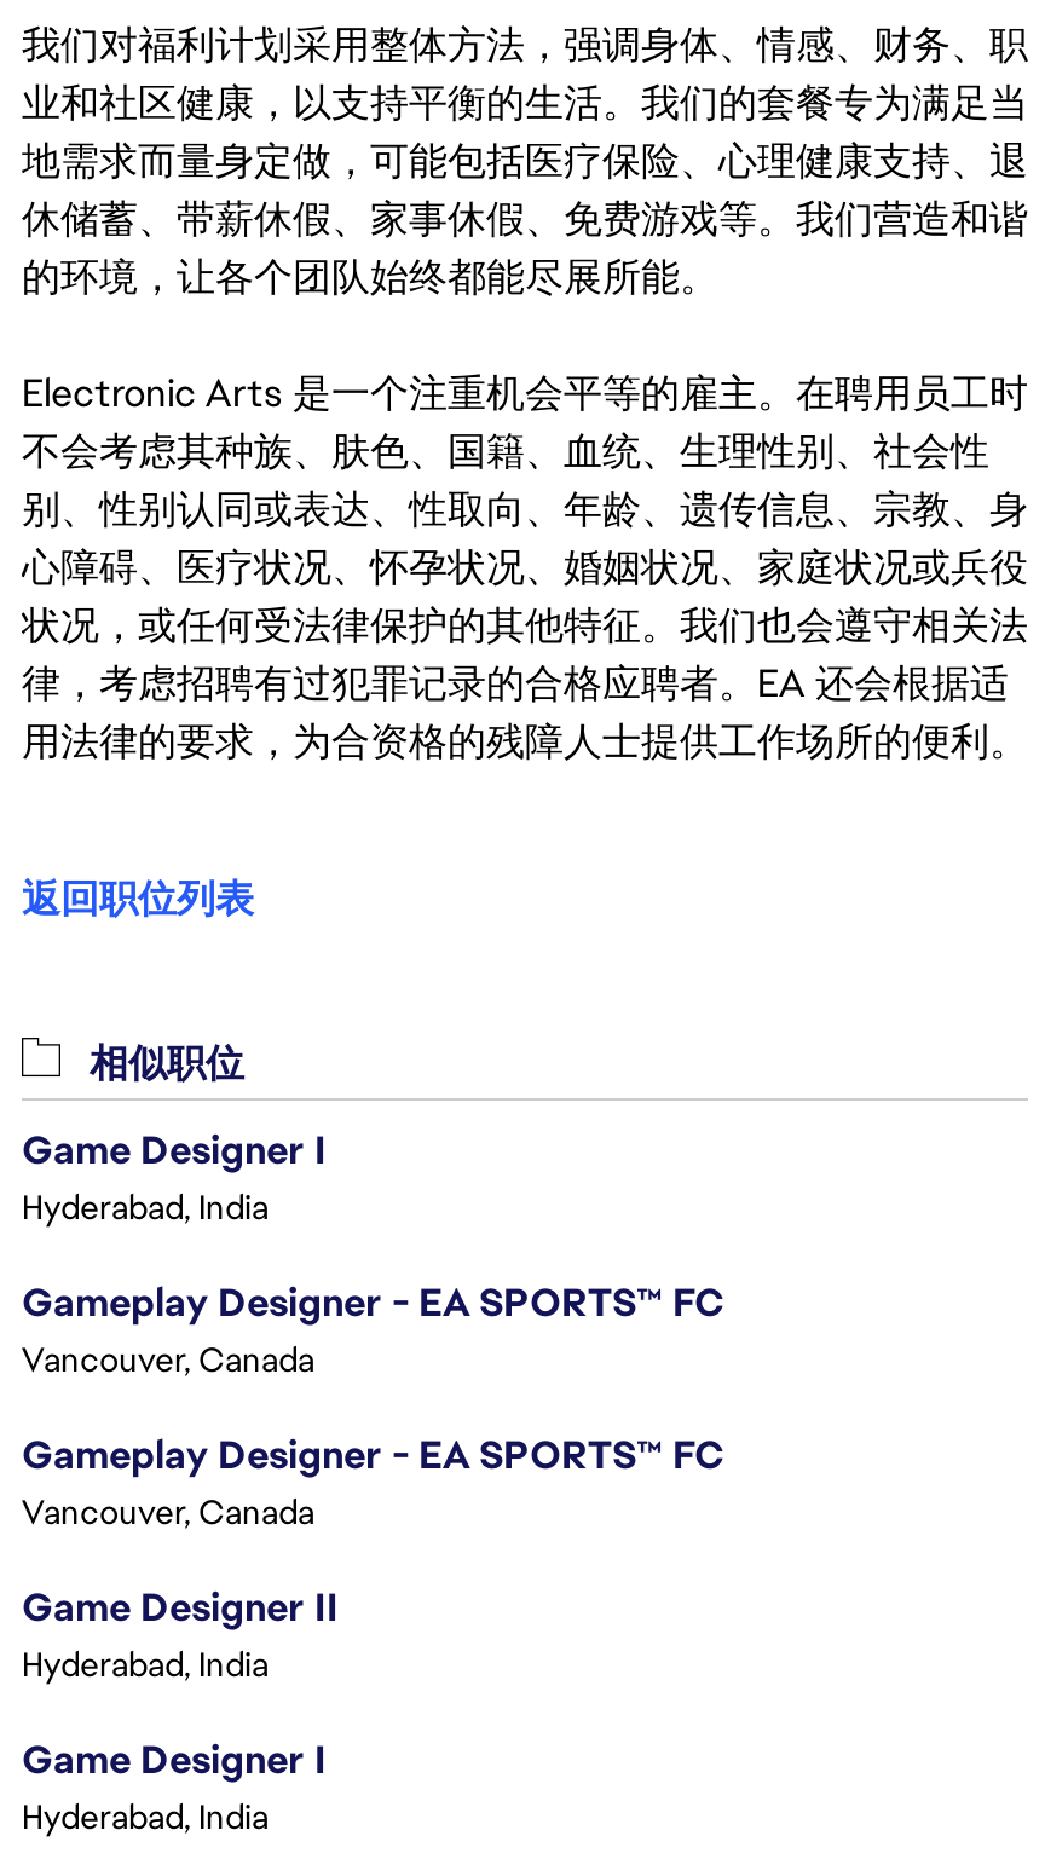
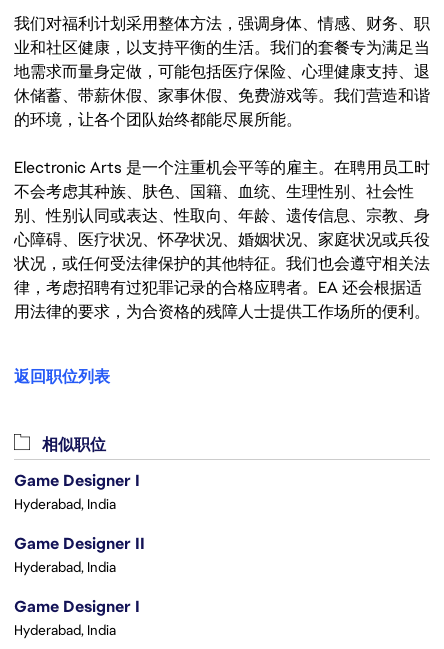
- Gameplay Designer - EA SPORTS™ FC
- Vancouver, Canada
- Gameplay Designer - EA SPORTS™ FC
- Vancouver, Canada
